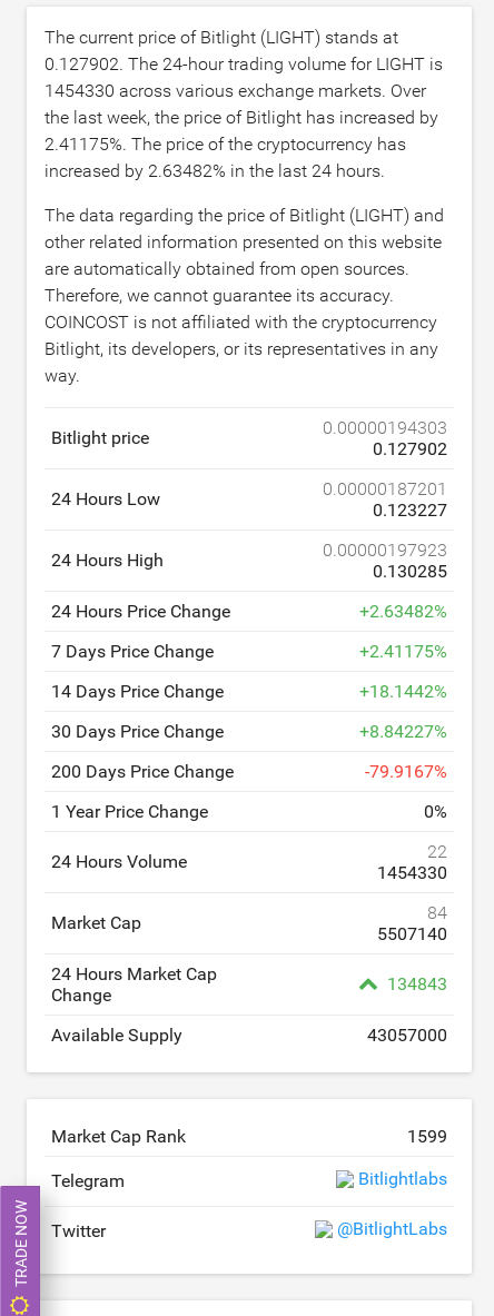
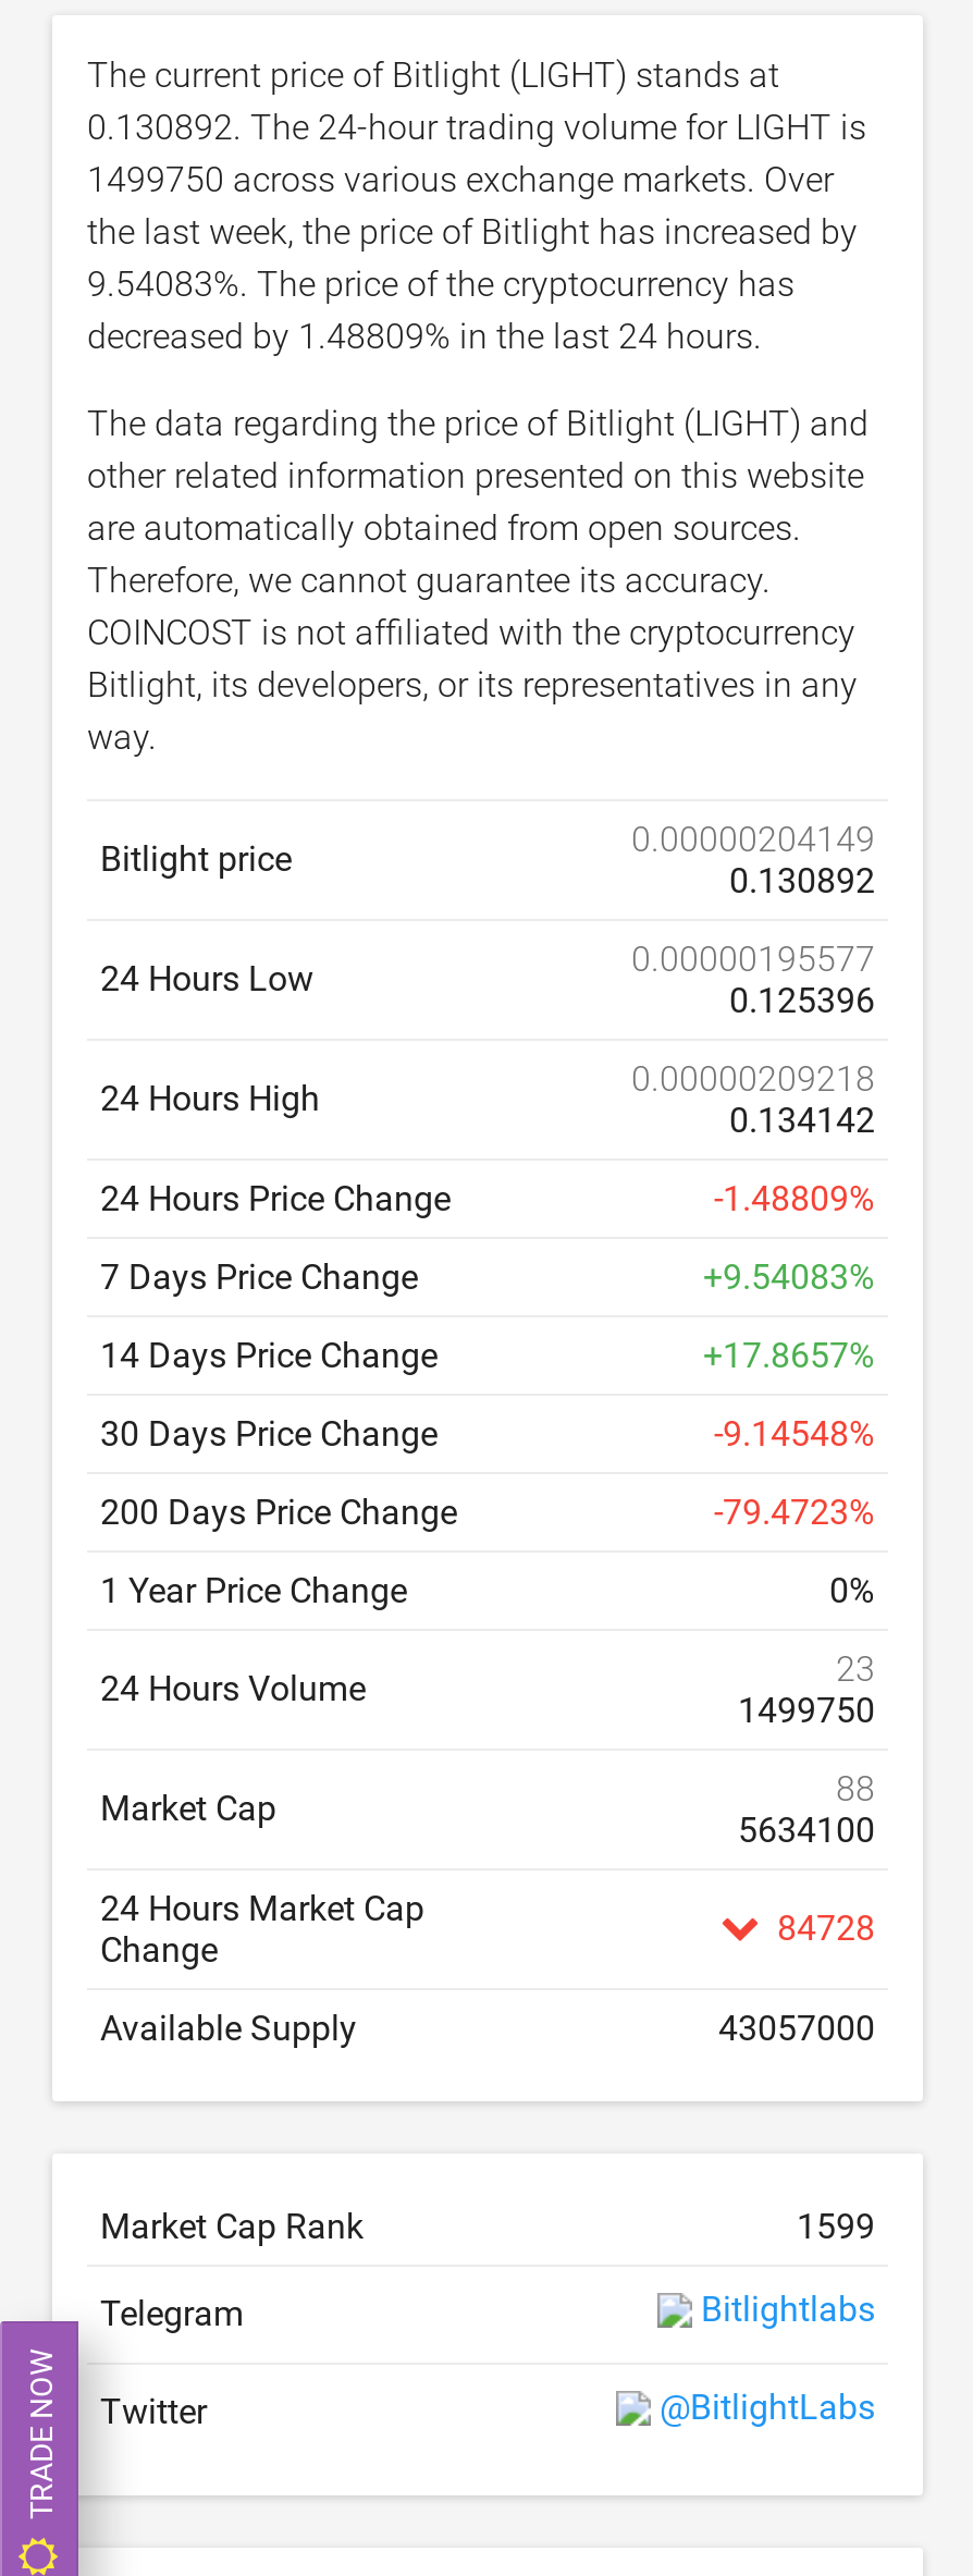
- 0.127902. The 24-hour trading volume for LIGHT is
+ 0.130892. The 24-hour trading volume for LIGHT is

- 1454330 across various exchange markets. Over
+ 1499750 across various exchange markets. Over

- 2.41175%. The price of the cryptocurrency has
+ 9.54083%. The price of the cryptocurrency has

- increased by 2.63482% in the last 24 hours.
+ decreased by 1.48809% in the last 24 hours.

- 0.00000194303
+ 0.00000204149

- 0.127902
+ 0.130892

- 0.00000187201
+ 0.00000195577

- 0.123227
+ 0.125396

- 0.00000197923
+ 0.00000209218

- 0.130285
+ 0.134142

- +2.63482%
+ -1.48809%

- +2.41175%
+ +9.54083%

- +18.1442%
+ +17.8657%

- +8.84227%
+ -9.14548%

- -79.9167%
+ -79.4723%

- 22
+ 23

- 1454330
+ 1499750

- 84
+ 88

- 5507140
+ 5634100

- 134843
+ 84728
